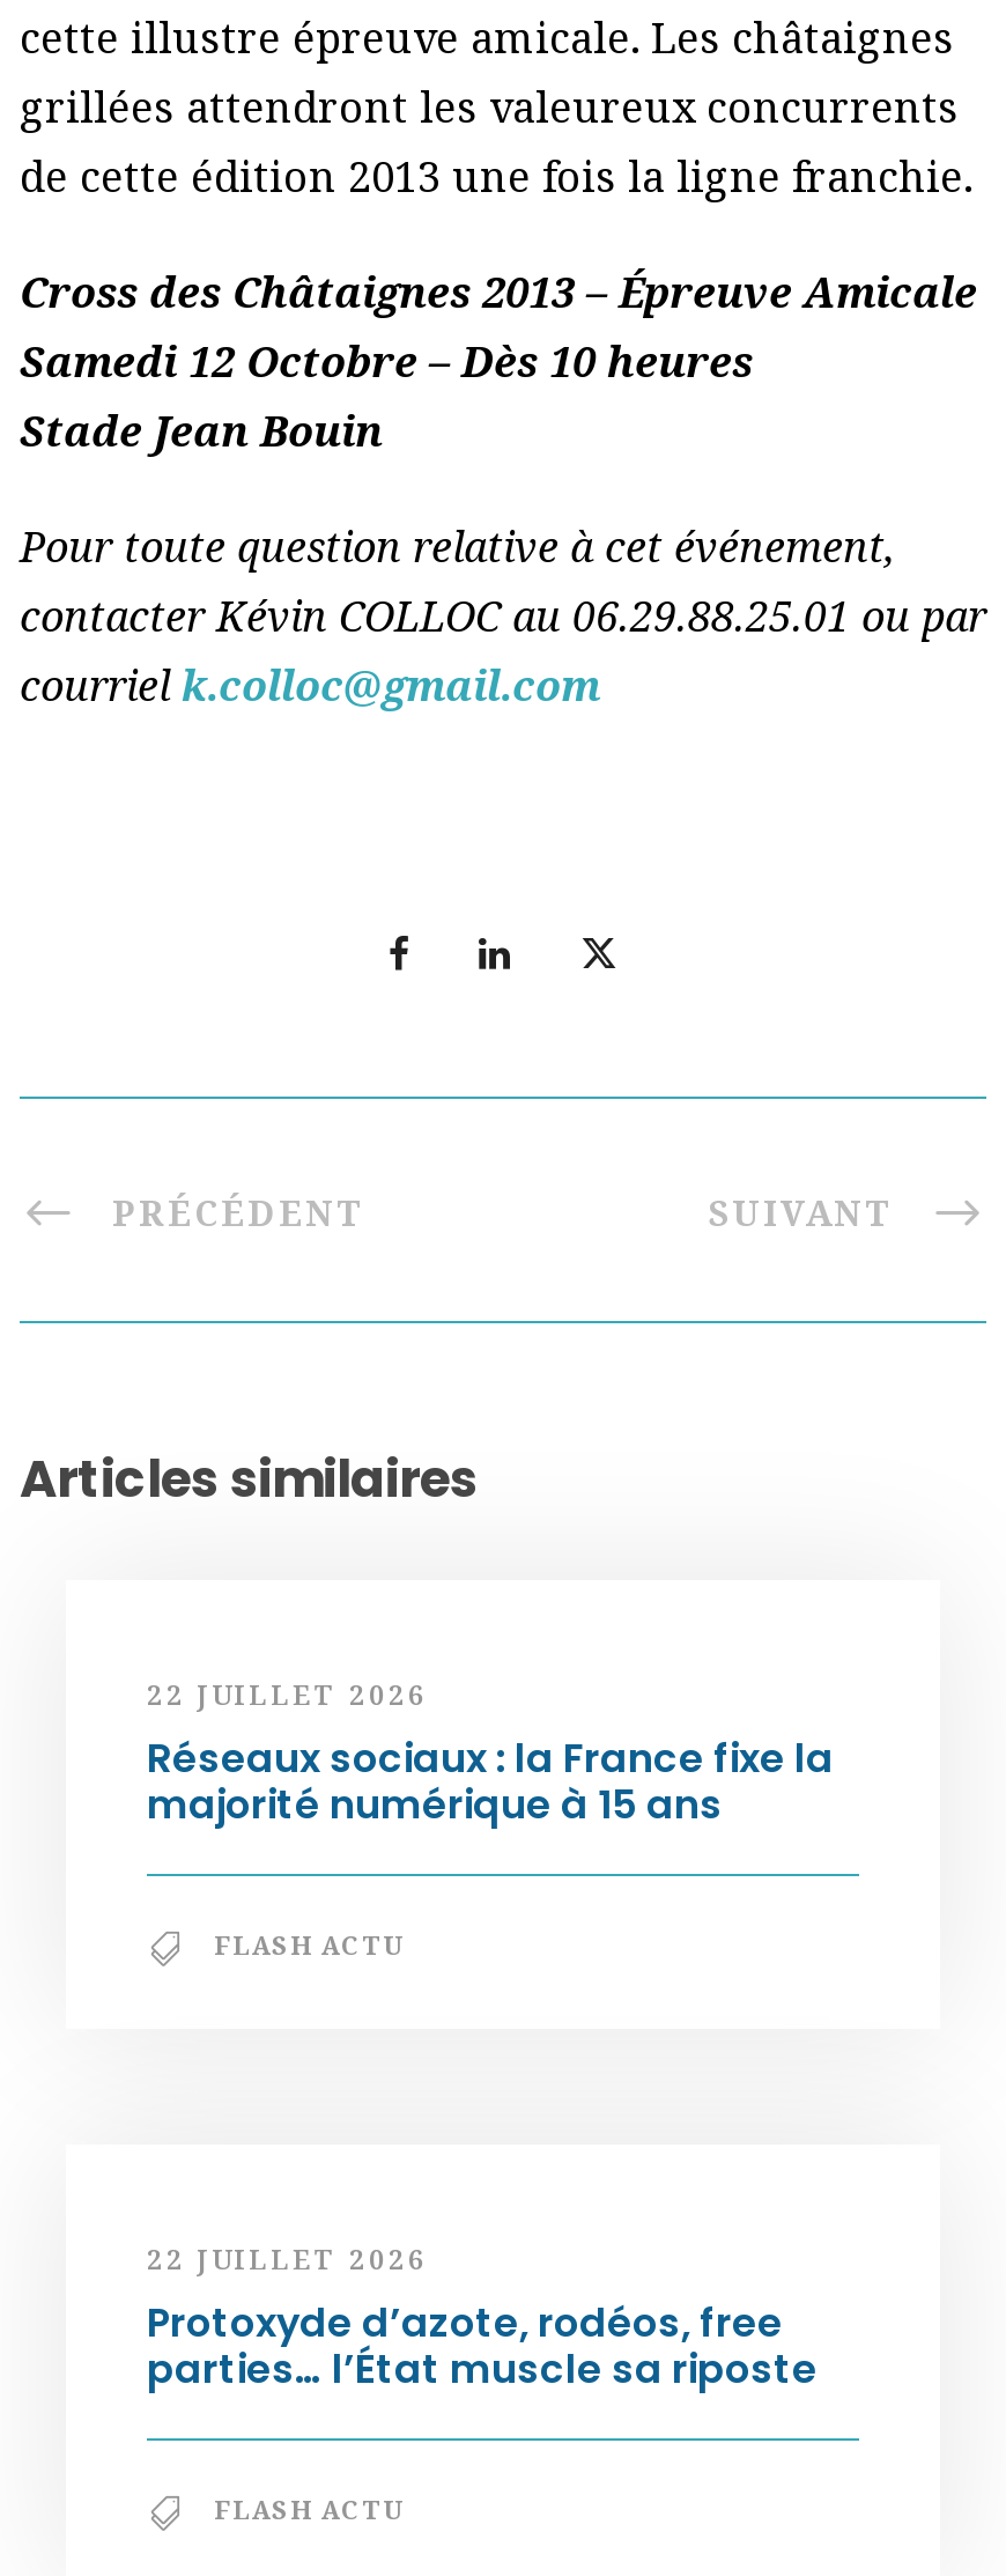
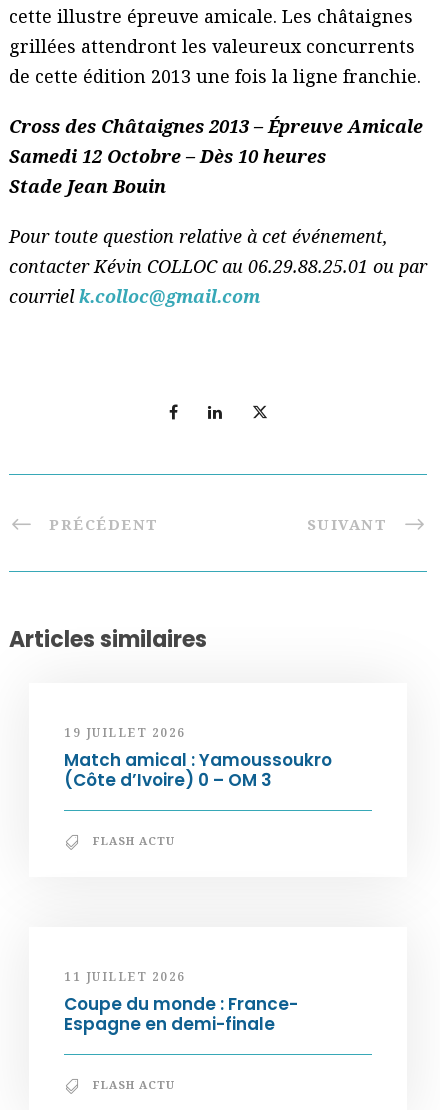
- 22 JUILLET 2026
- Réseaux sociaux : la France fixe la
- majorité numérique à 15 ans
+ 19 JUILLET 2026
+ Match amical : Yamoussoukro
+ (Côte d’Ivoire) 0 – OM 3

- 22 JUILLET 2026
- Protoxyde d’azote, rodéos, free
- parties… l’État muscle sa riposte
+ 11 JUILLET 2026
+ Coupe du monde : France-
+ Espagne en demi-finale
